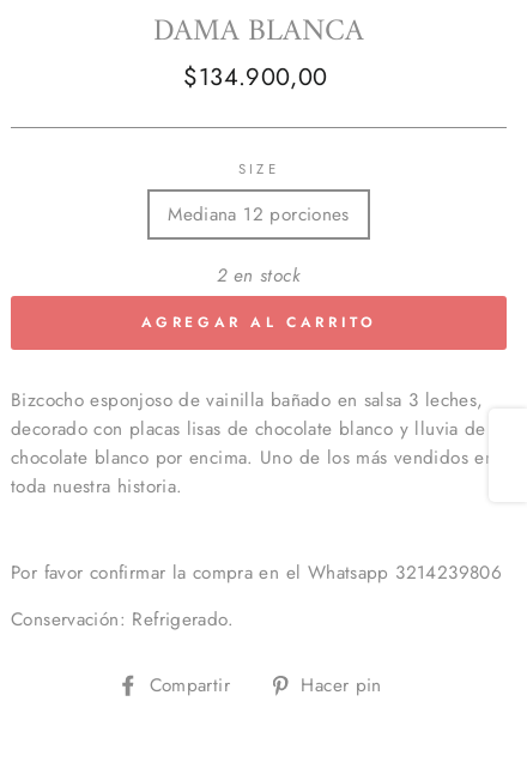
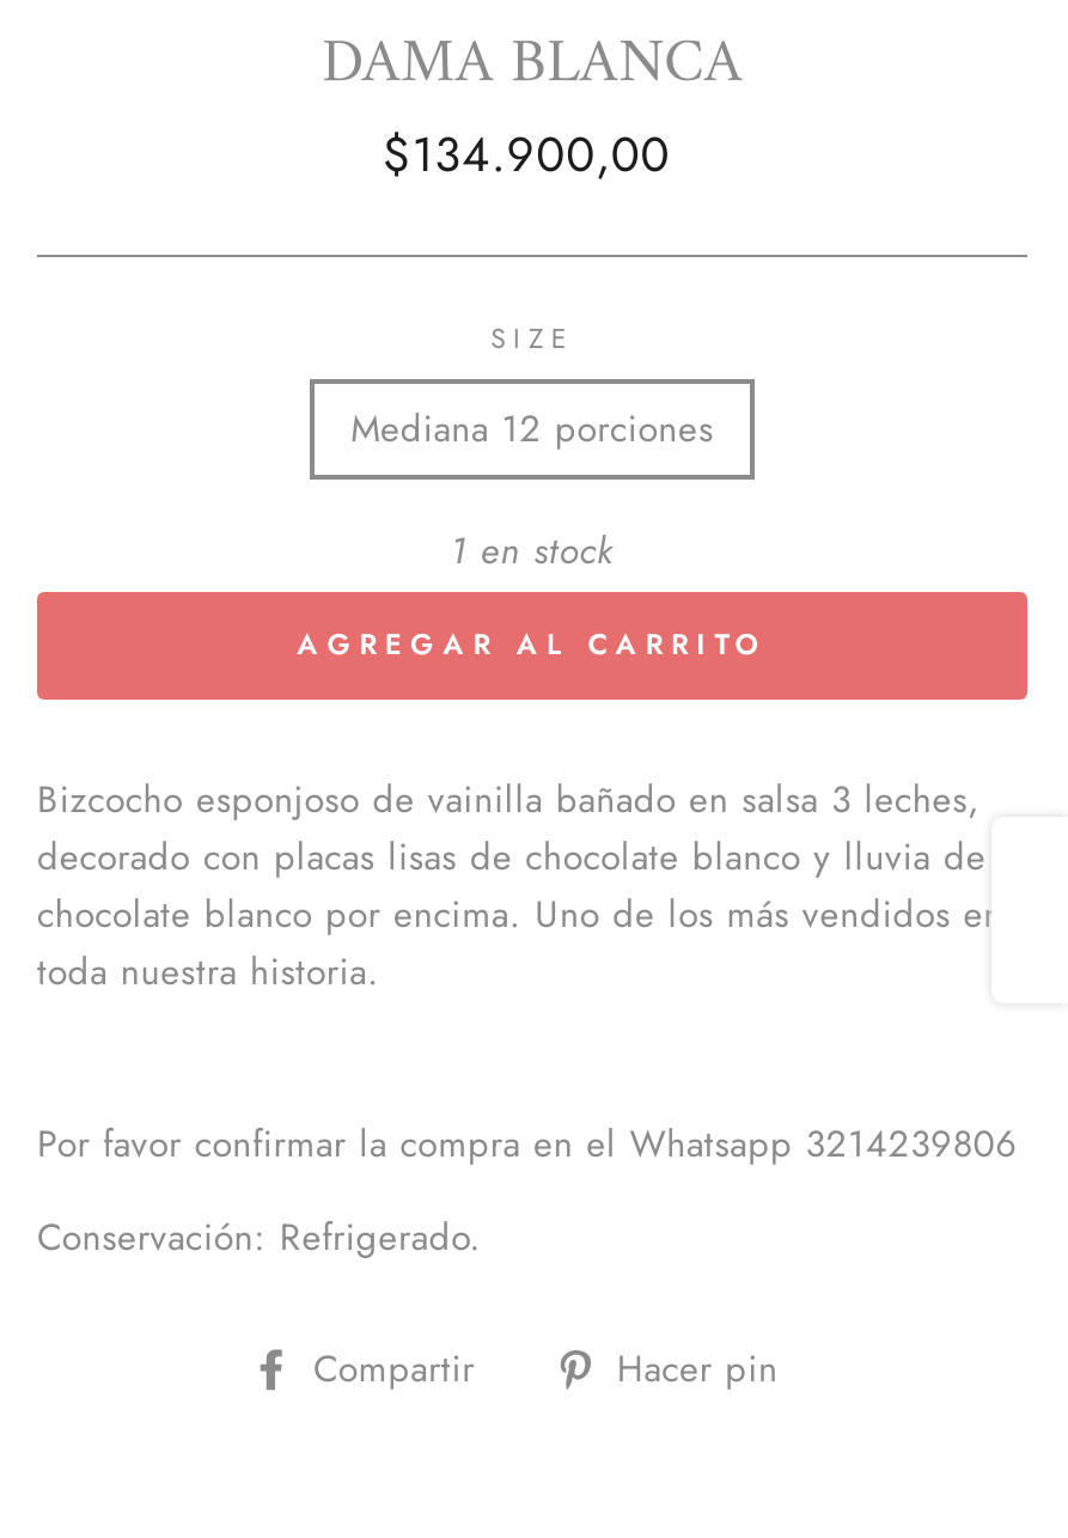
- 2 en stock
+ 1 en stock
